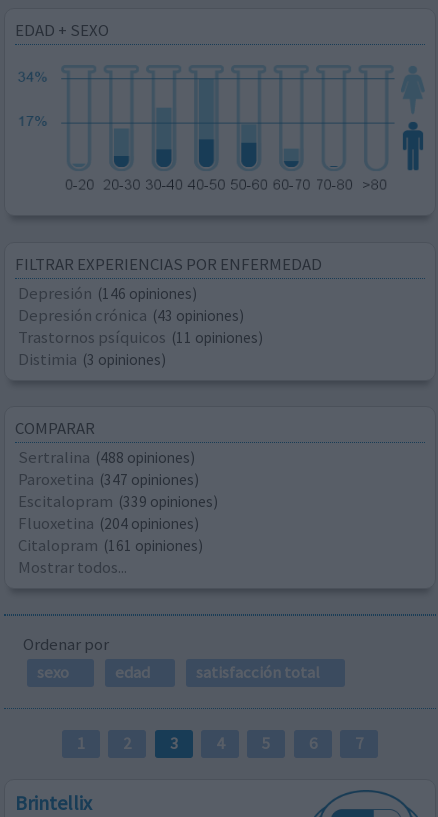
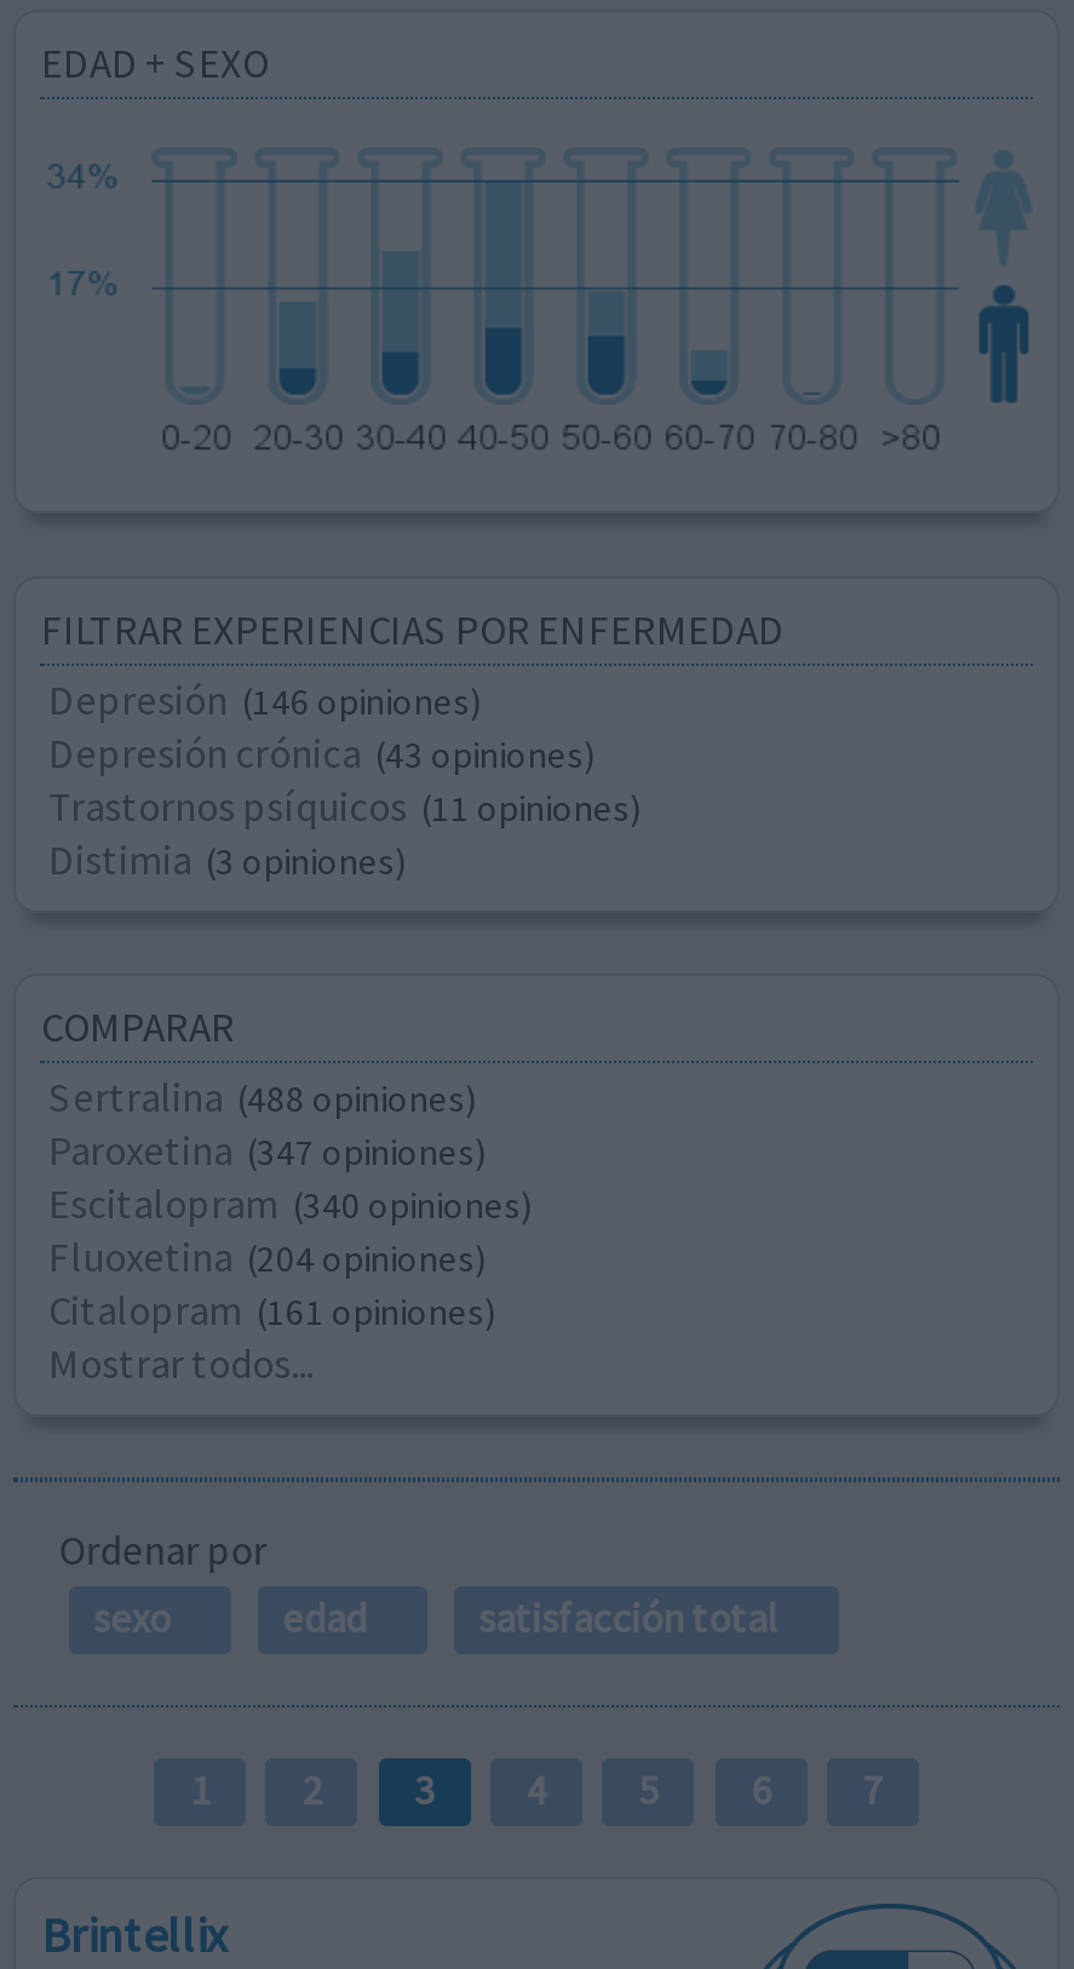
- Escitalopram (339 opiniones)
+ Escitalopram (340 opiniones)
